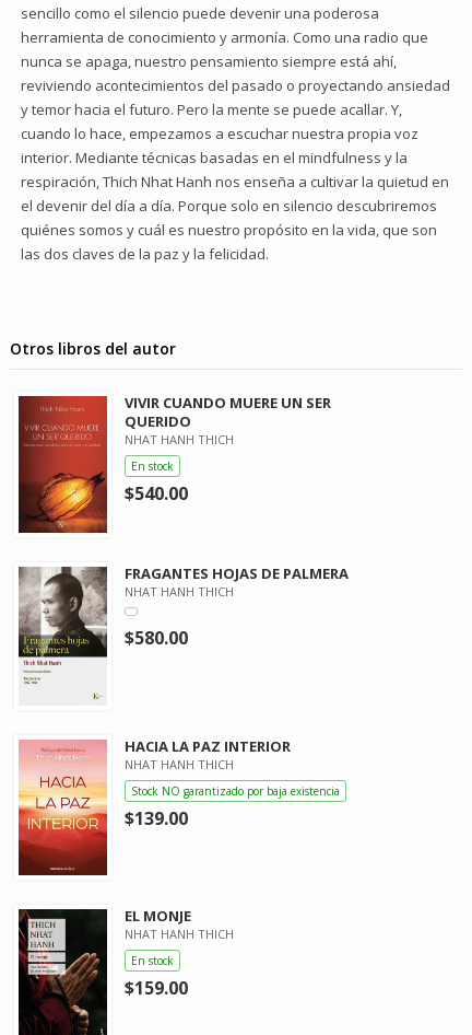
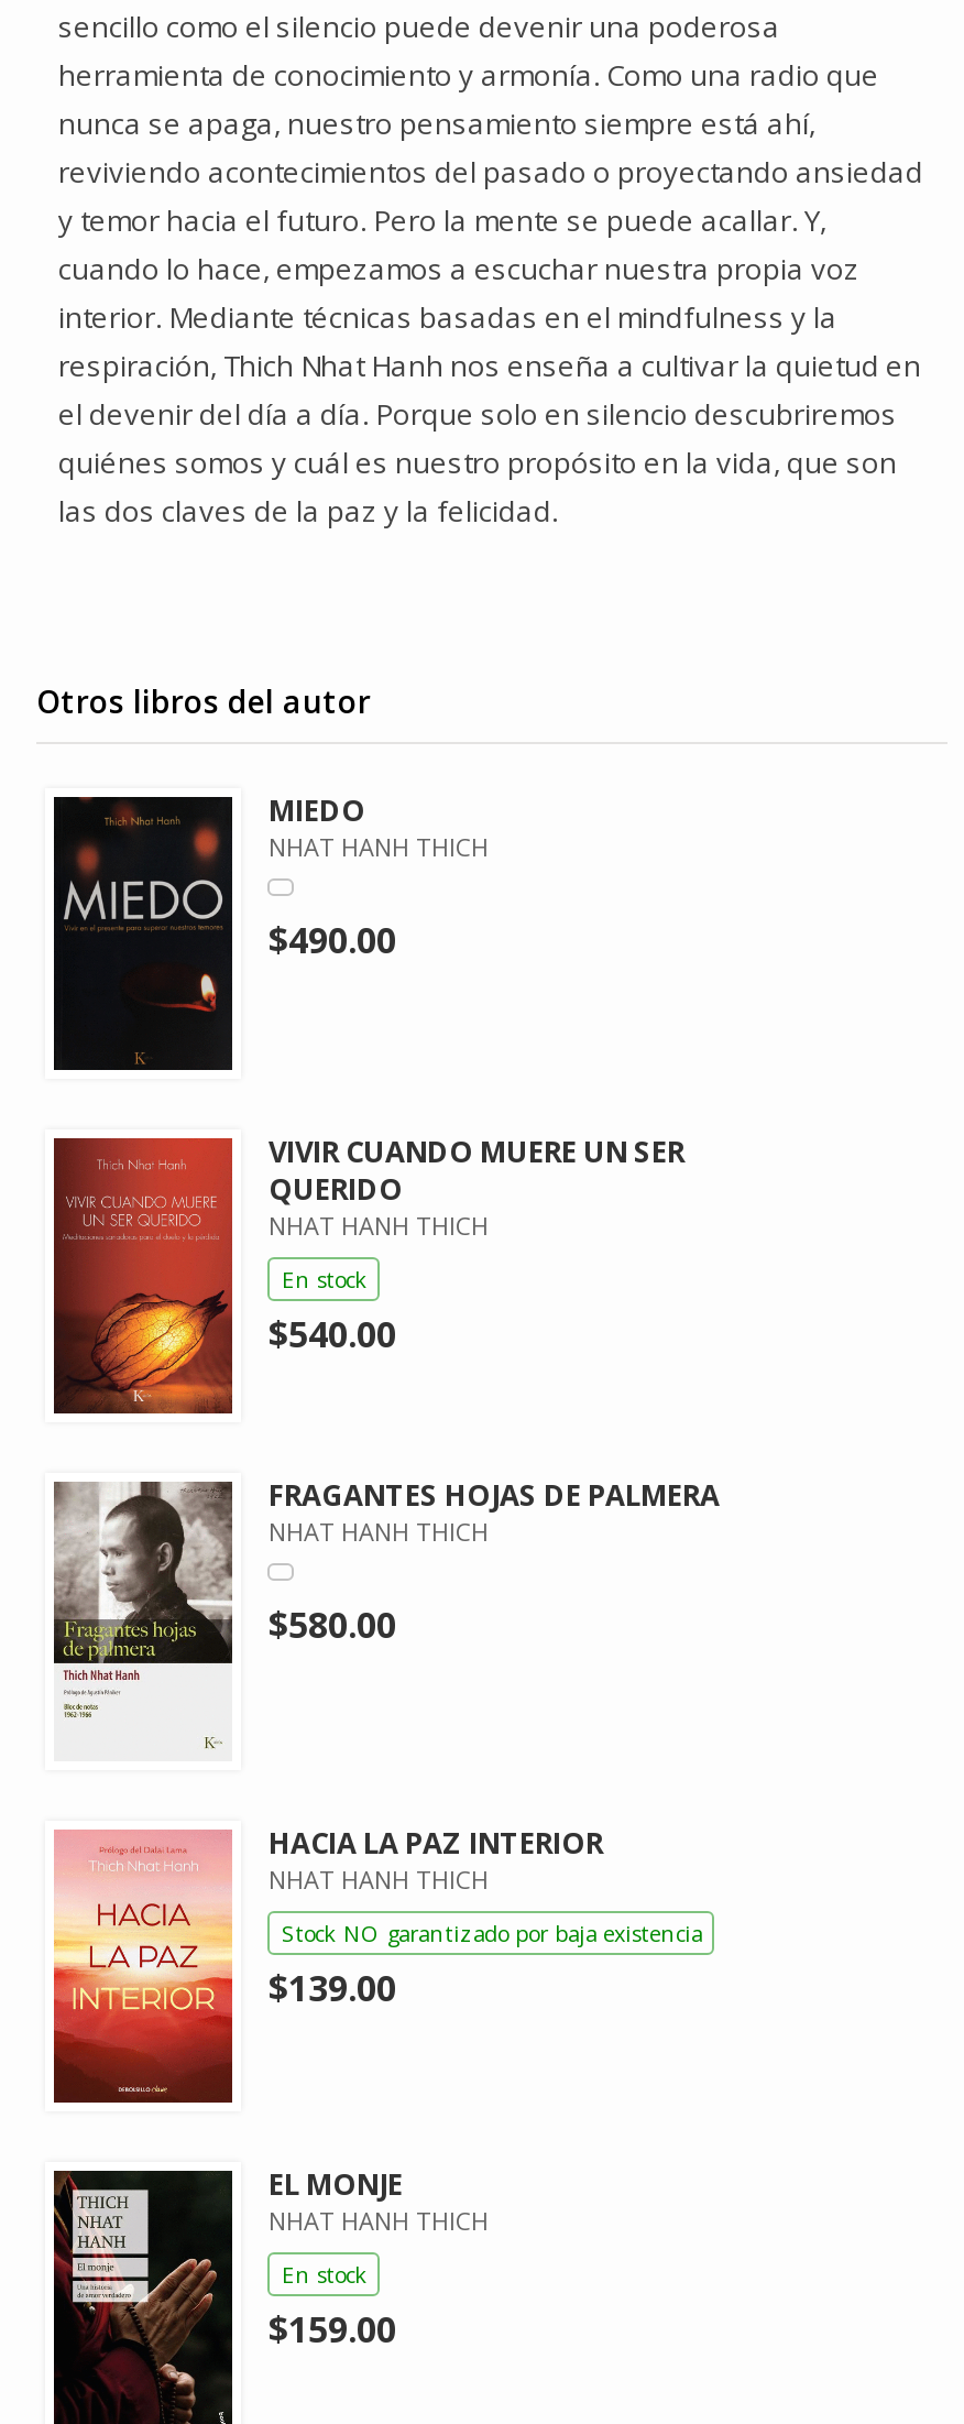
+ [image]
+ MIEDO
+ NHAT HANH THICH
+ $490.00
